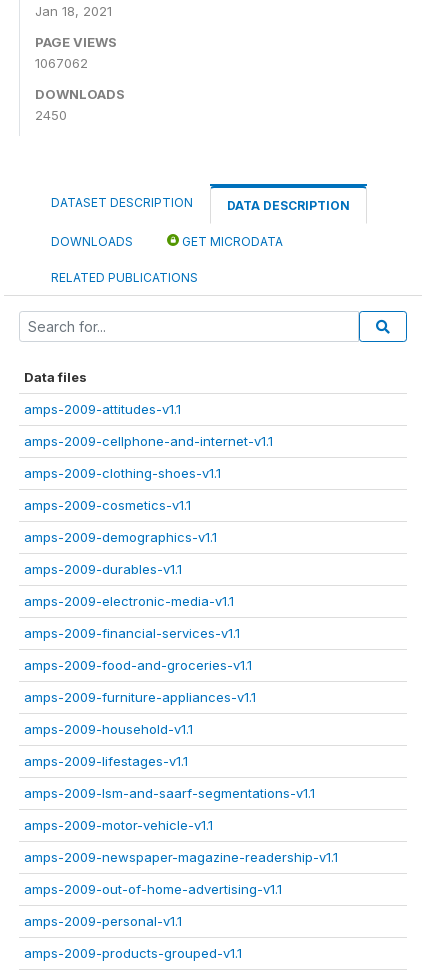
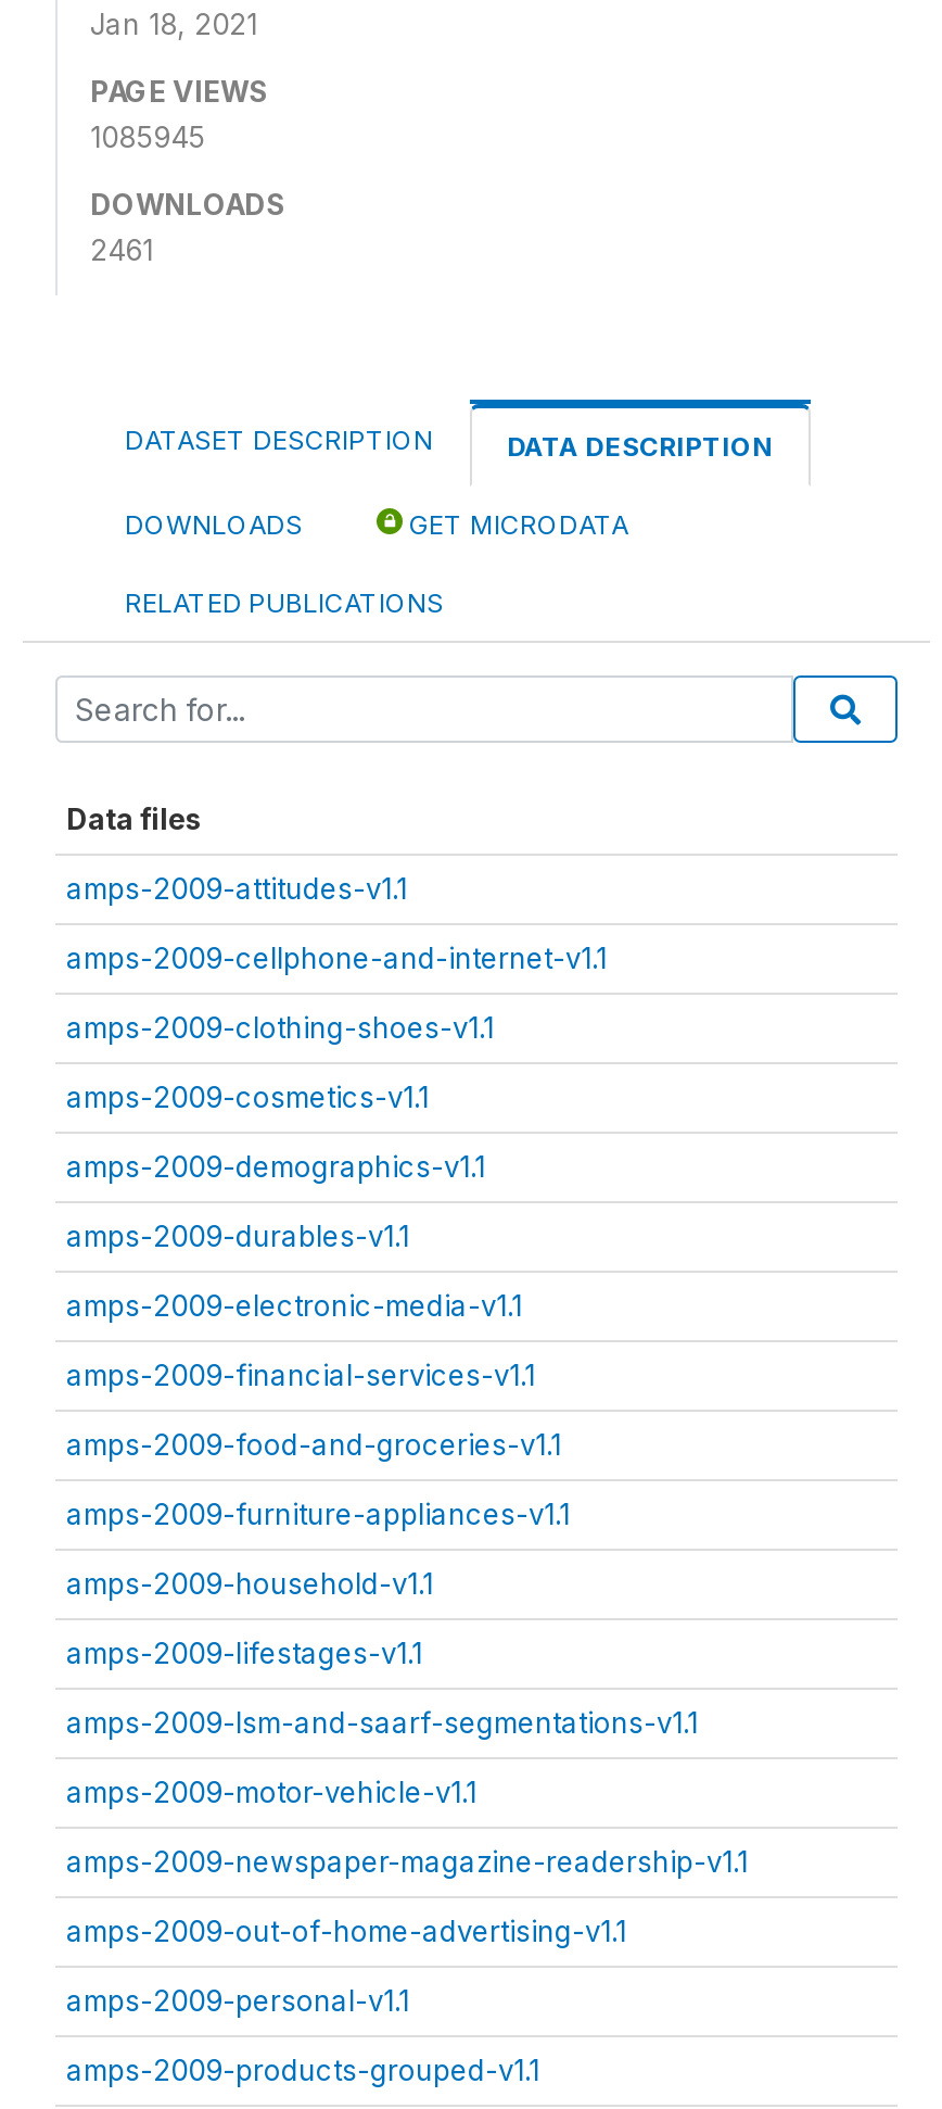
- 1067062
+ 1085945

- 2450
+ 2461
